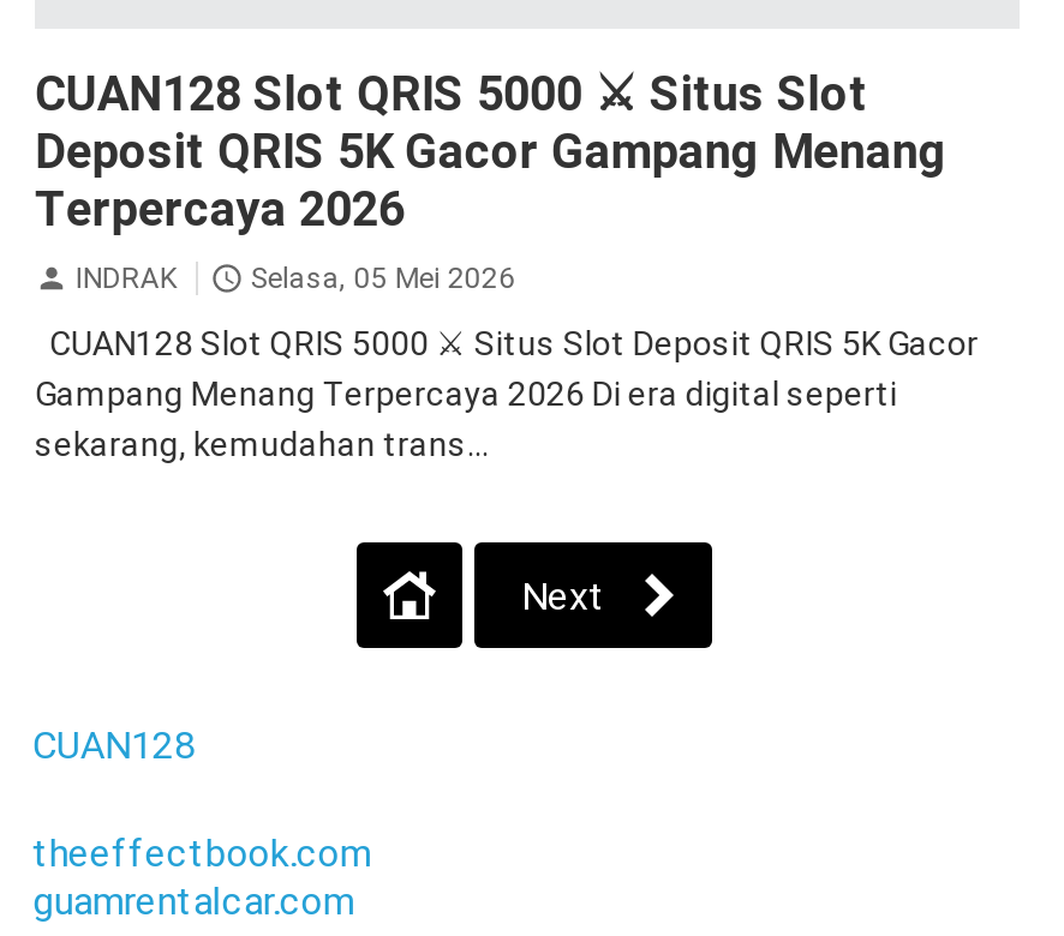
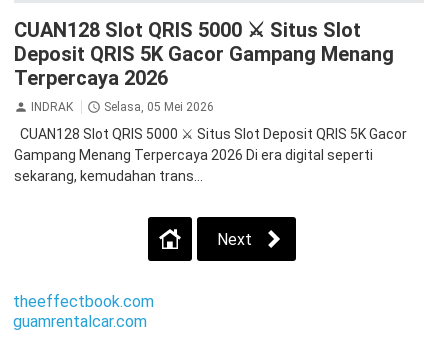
- CUAN128
